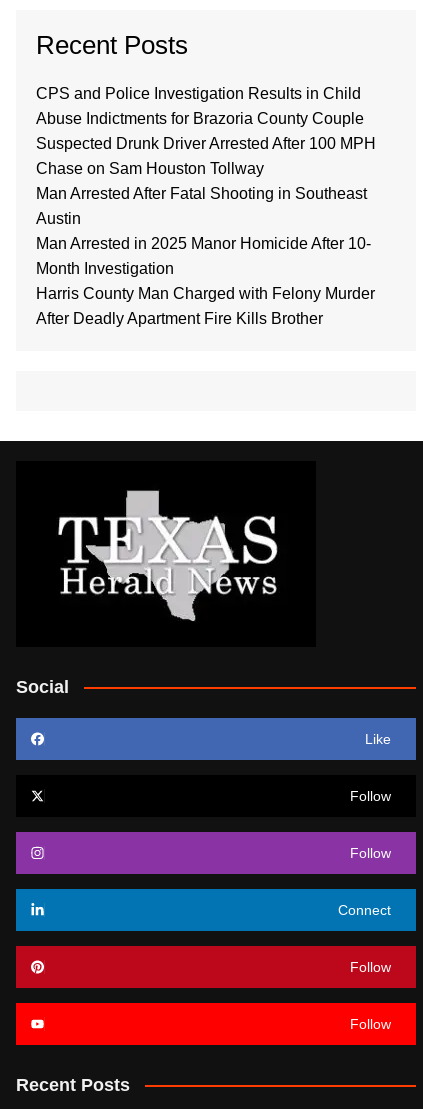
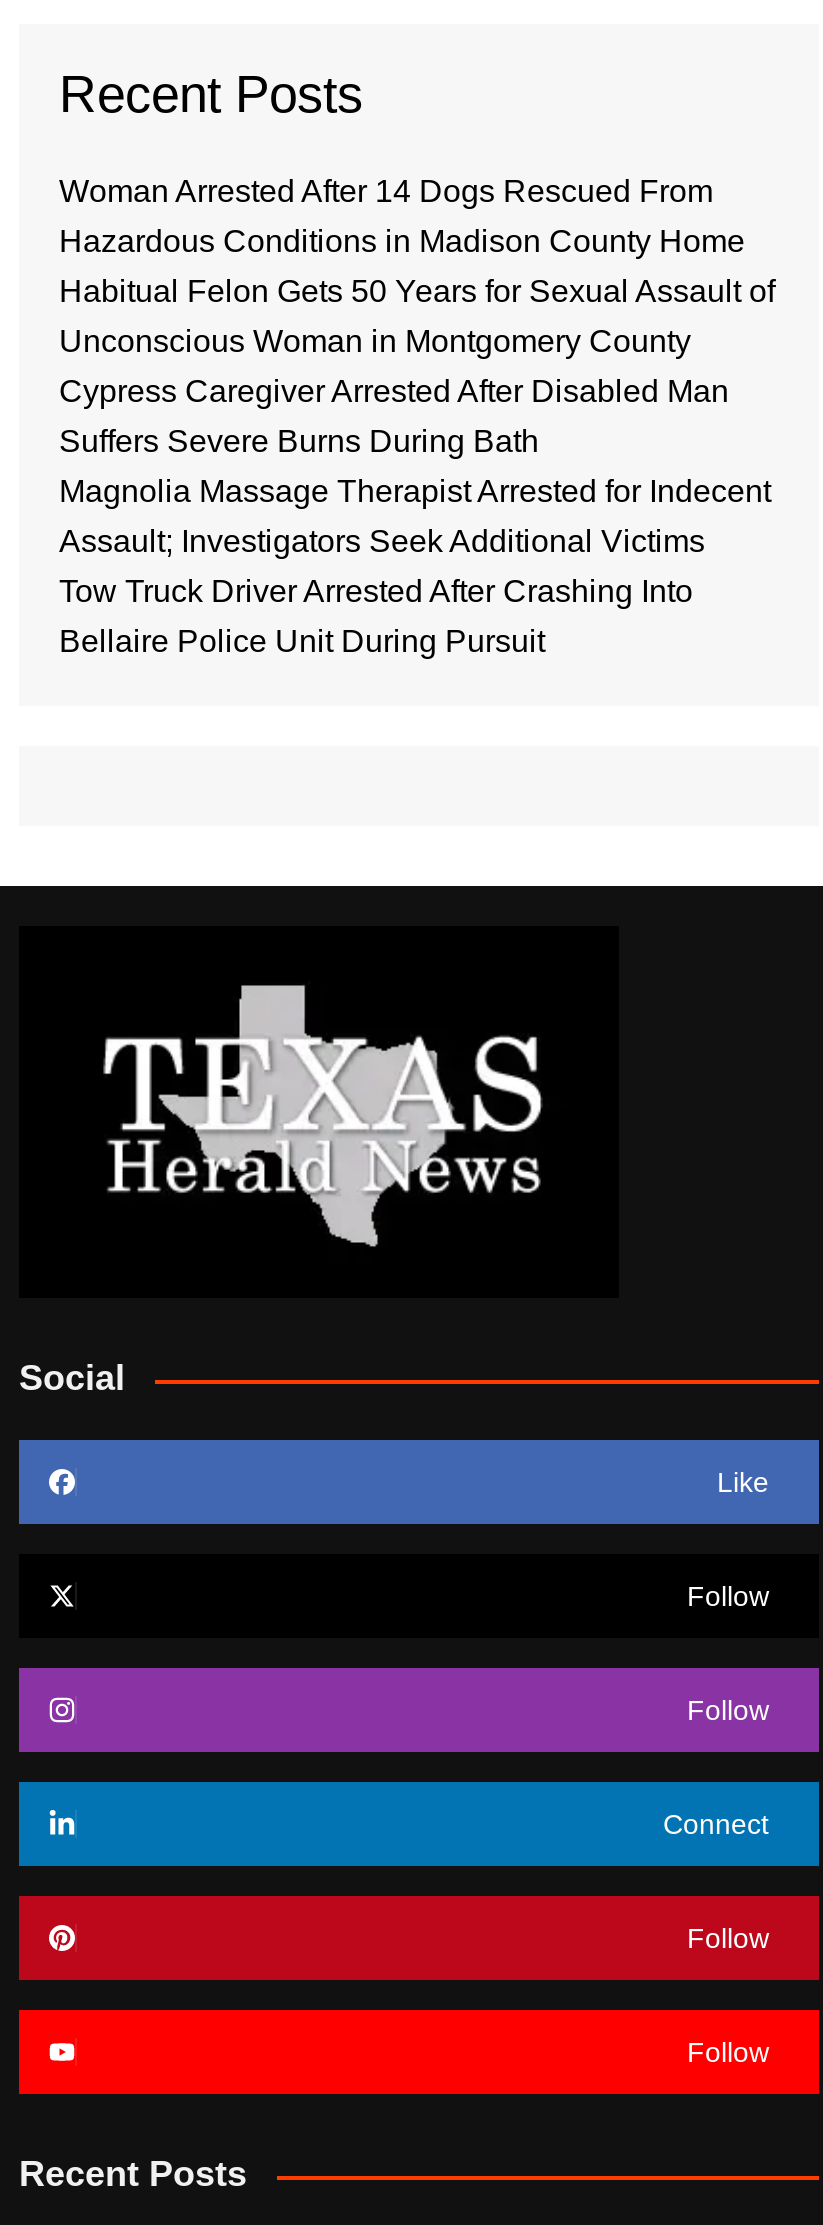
- CPS and Police Investigation Results in Child
+ Woman Arrested After 14 Dogs Rescued From

- Abuse Indictments for Brazoria County Couple
+ Hazardous Conditions in Madison County Home

- Suspected Drunk Driver Arrested After 100 MPH
+ Habitual Felon Gets 50 Years for Sexual Assault of

- Chase on Sam Houston Tollway
+ Unconscious Woman in Montgomery County

- Man Arrested After Fatal Shooting in Southeast
+ Cypress Caregiver Arrested After Disabled Man

- Austin
+ Suffers Severe Burns During Bath

- Man Arrested in 2025 Manor Homicide After 10-
+ Magnolia Massage Therapist Arrested for Indecent

- Month Investigation
+ Assault; Investigators Seek Additional Victims

- Harris County Man Charged with Felony Murder
+ Tow Truck Driver Arrested After Crashing Into

- After Deadly Apartment Fire Kills Brother
+ Bellaire Police Unit During Pursuit
